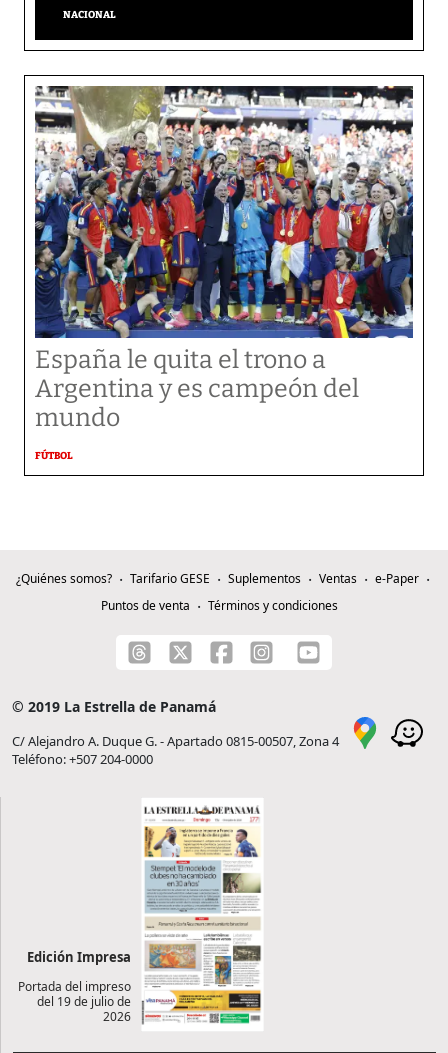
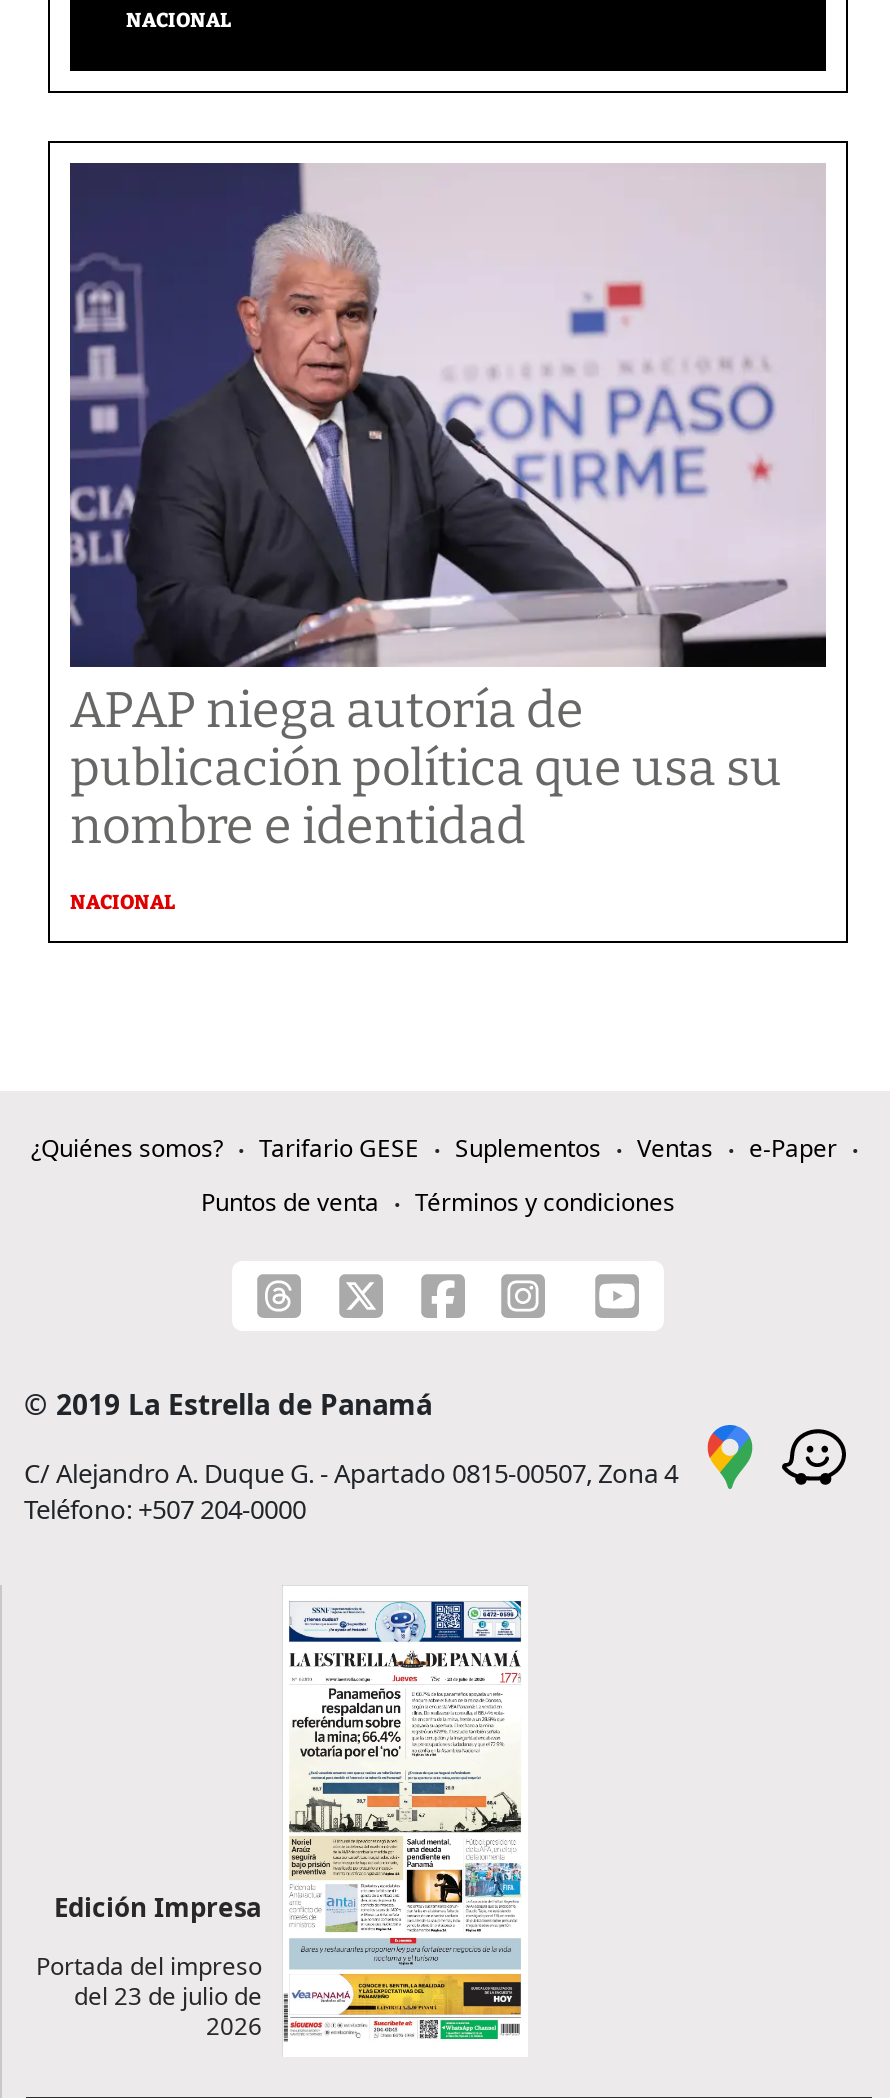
- [image]
- España le quita el trono a
- Argentina y es campeón del
- mundo
+ [image]
+ APAP niega autoría de
+ publicación política que usa su
+ nombre e identidad

- FÚTBOL
+ NACIONAL

- [image]
- del 19 de julio de
+ [image]
+ del 23 de julio de
